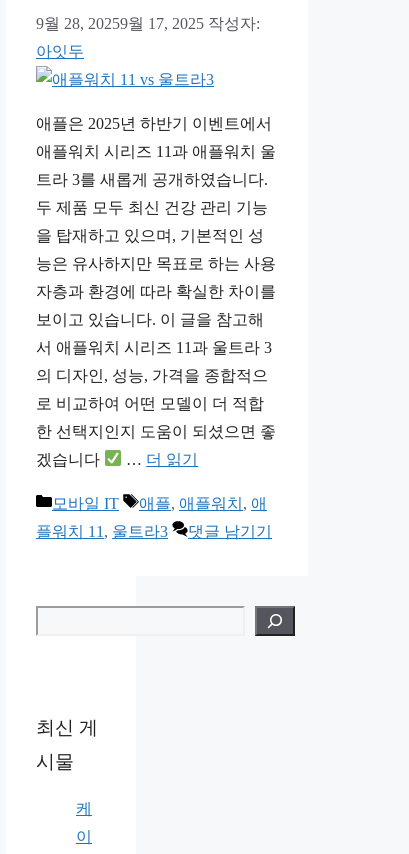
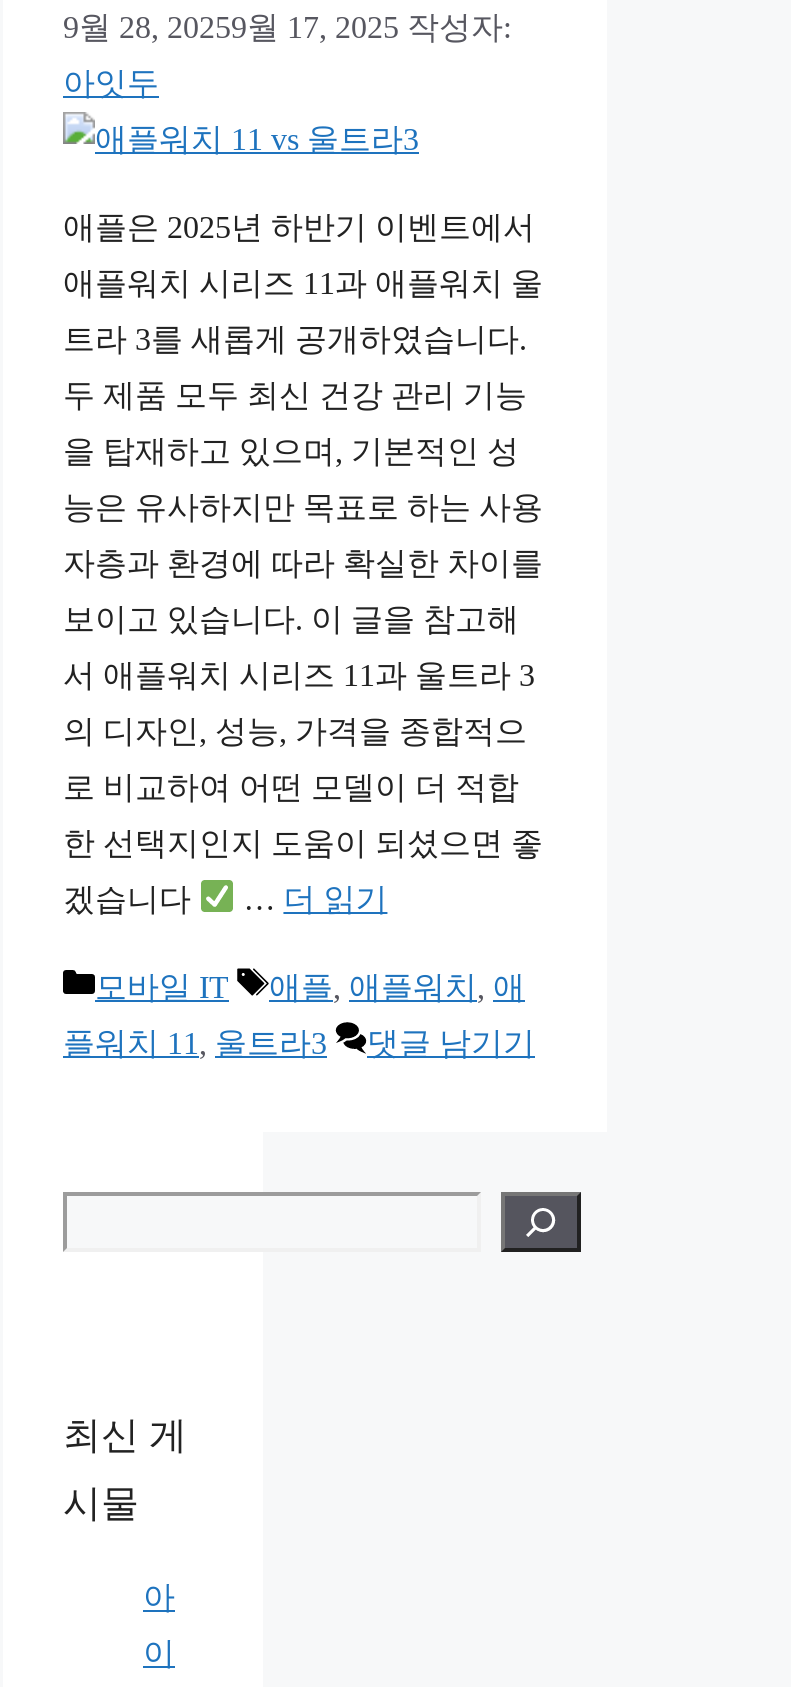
- 케
+ 아
